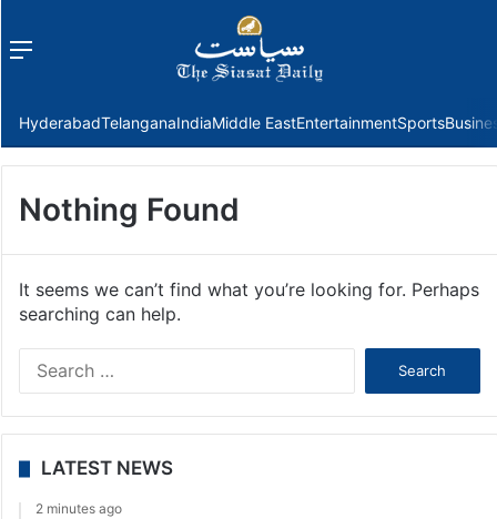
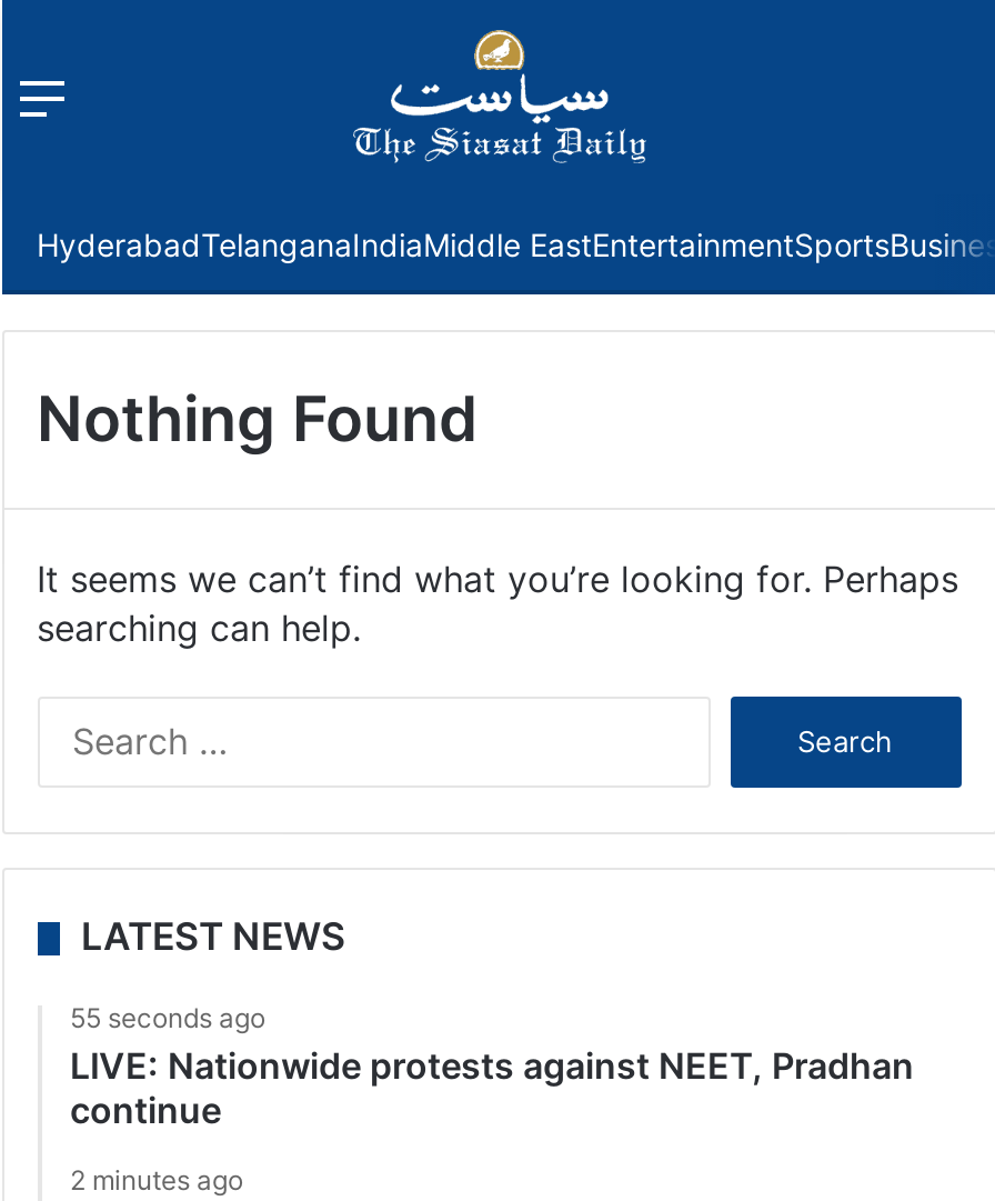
+ 55 seconds ago
+ LIVE: Nationwide protests against NEET, Pradhan
+ continue
